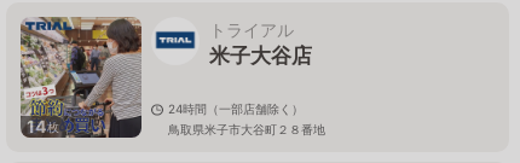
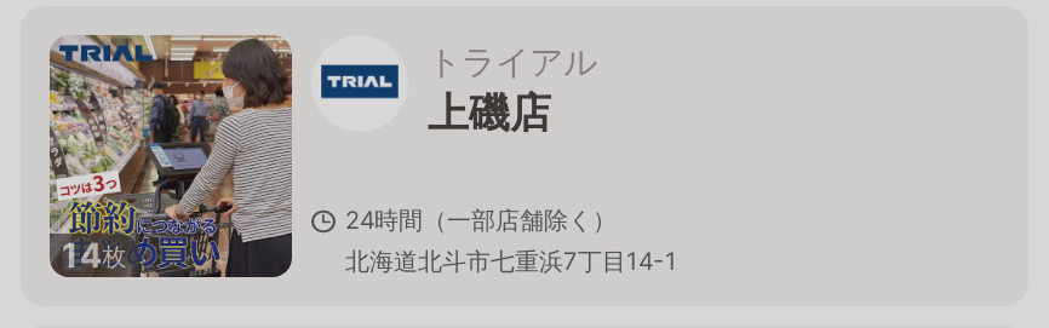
- 米子大谷店
+ 上磯店

- 鳥取県米子市大谷町２８番地
+ 北海道北斗市七重浜7丁目14-1
